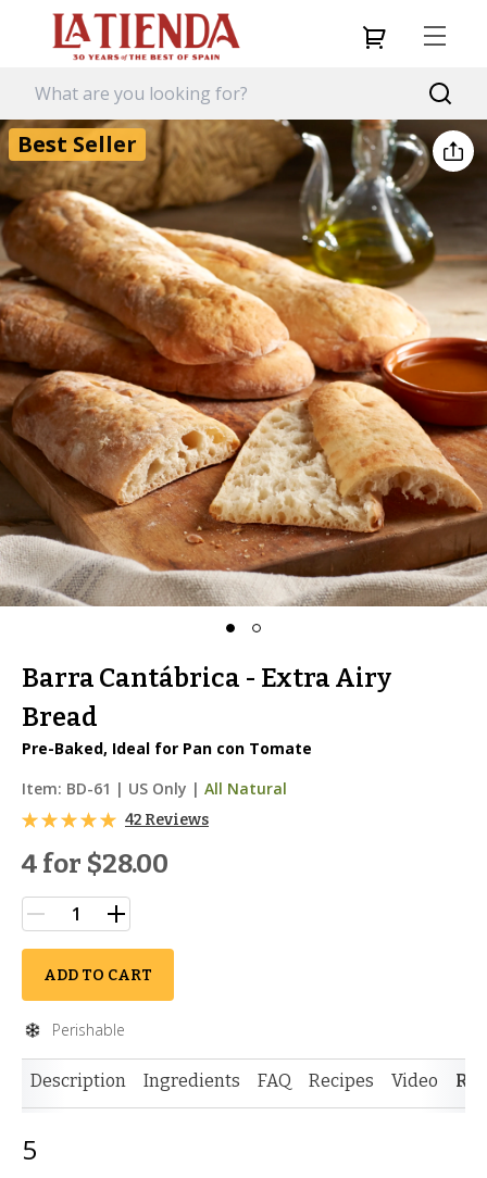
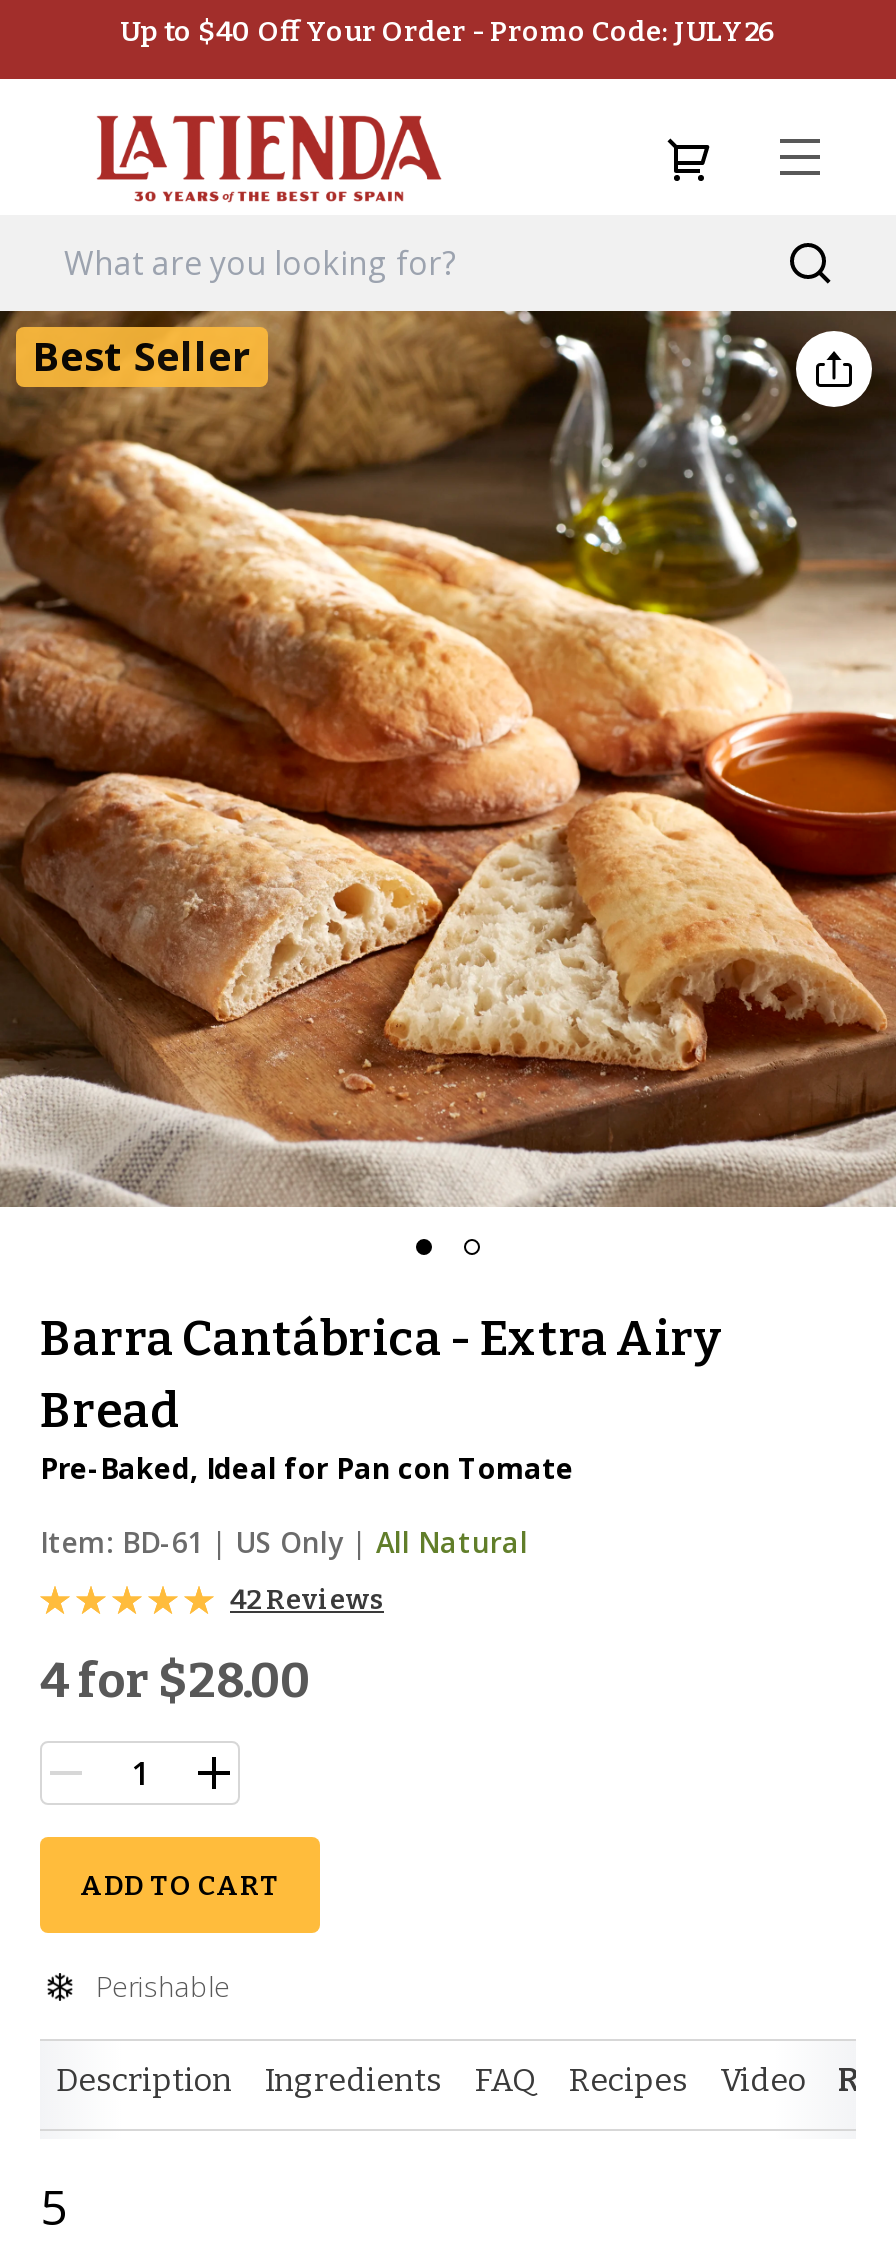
+ Up to $40 Off Your Order - Promo Code: JULY26
